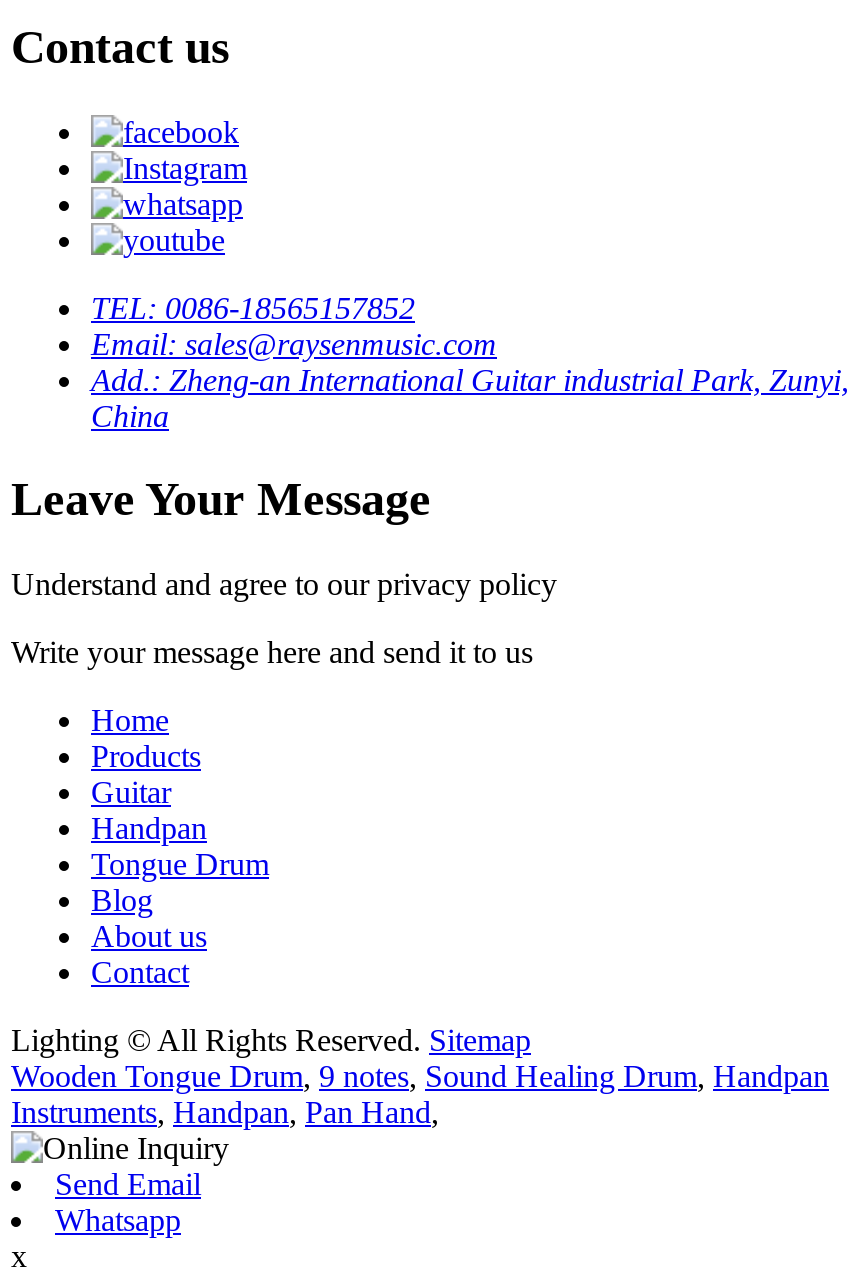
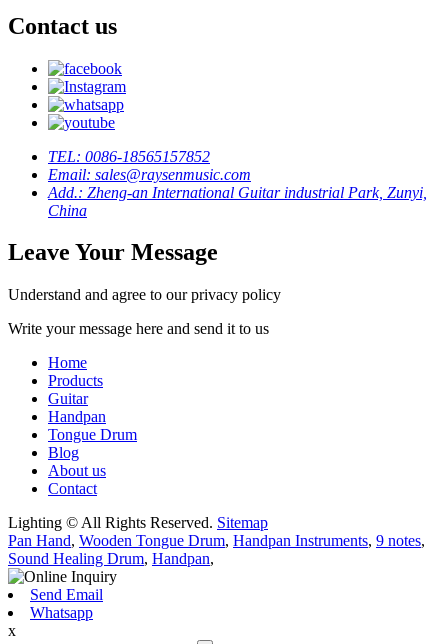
- Wooden Tongue Drum, 9 notes, Sound Healing Drum, Handpan
- Instruments, Handpan, Pan Hand,
+ Pan Hand, Wooden Tongue Drum, Handpan Instruments, 9 notes,
+ Sound Healing Drum, Handpan,
